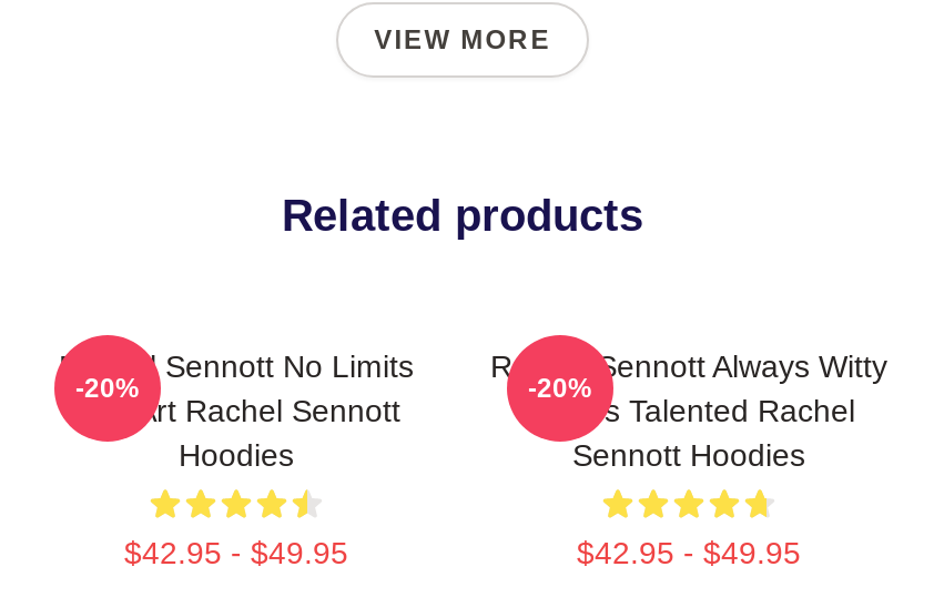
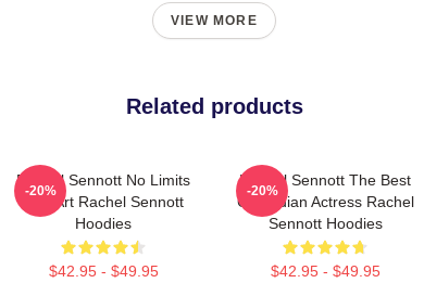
- Rachel Sennott Always Witty
+ Rachel Sennott The Best

- Always Talented Rachel
+ Comedian Actress Rachel
